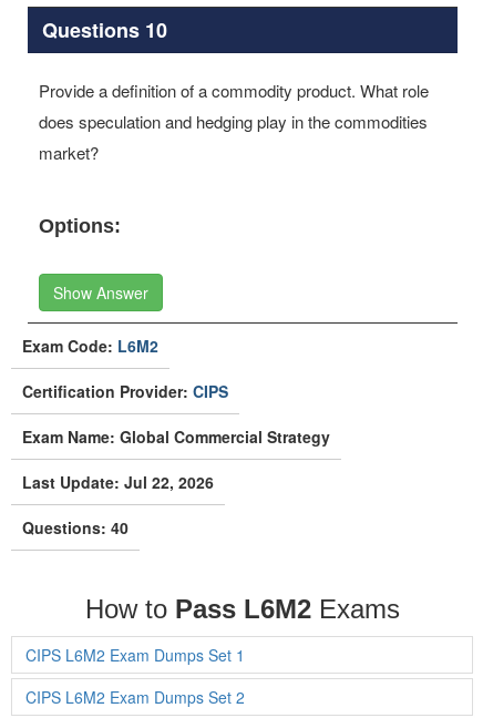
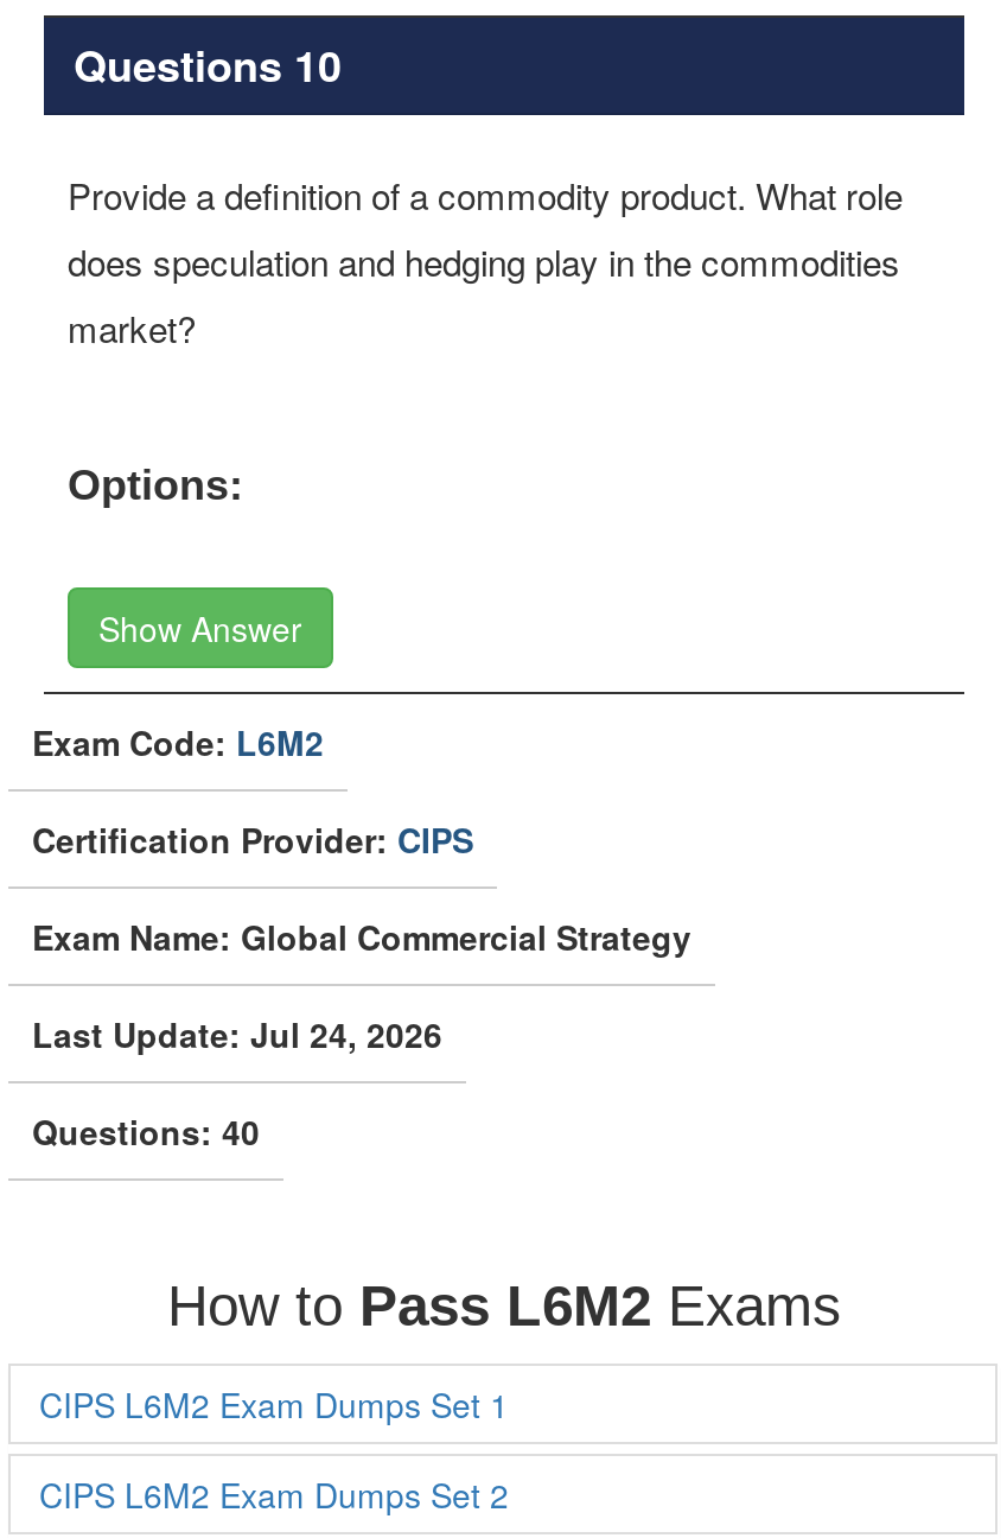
- Last Update: Jul 22, 2026
+ Last Update: Jul 24, 2026
